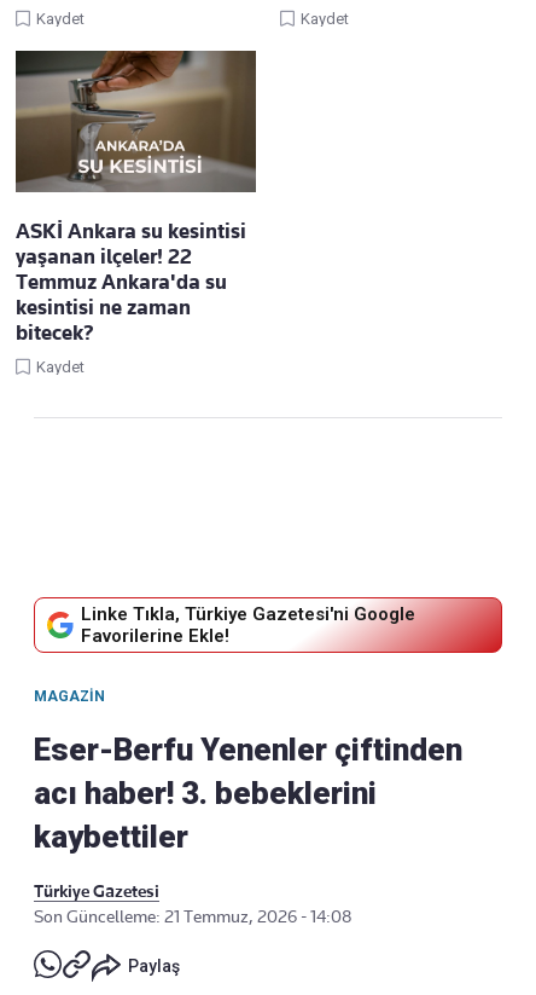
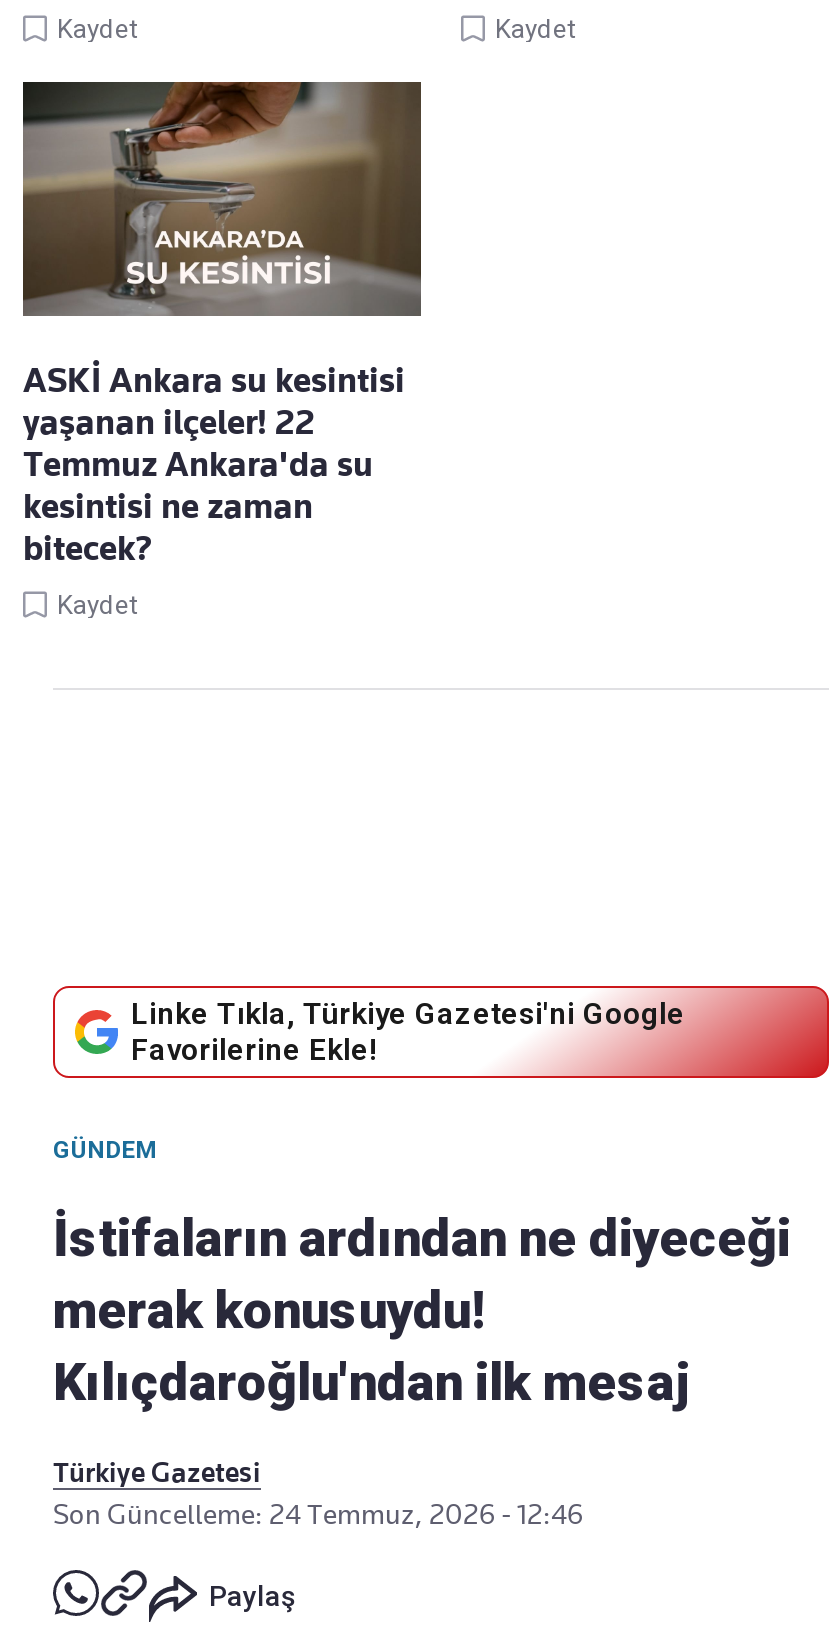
- MAGAZIN
+ GÜNDEM

- Eser-Berfu Yenenler çiftinden
- acı haber! 3. bebeklerini
- kaybettiler
+ İstifaların ardından ne diyeceği
+ merak konusuydu!
+ Kılıçdaroğlu'ndan ilk mesaj

- Son Güncelleme: 21 Temmuz, 2026 - 14:08
+ Son Güncelleme: 24 Temmuz, 2026 - 12:46
